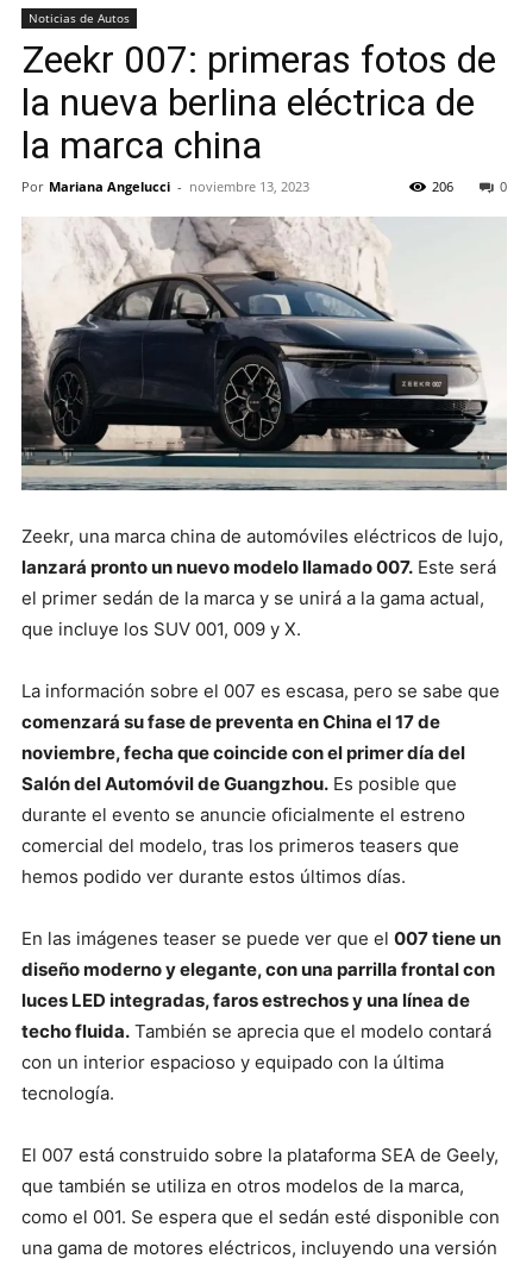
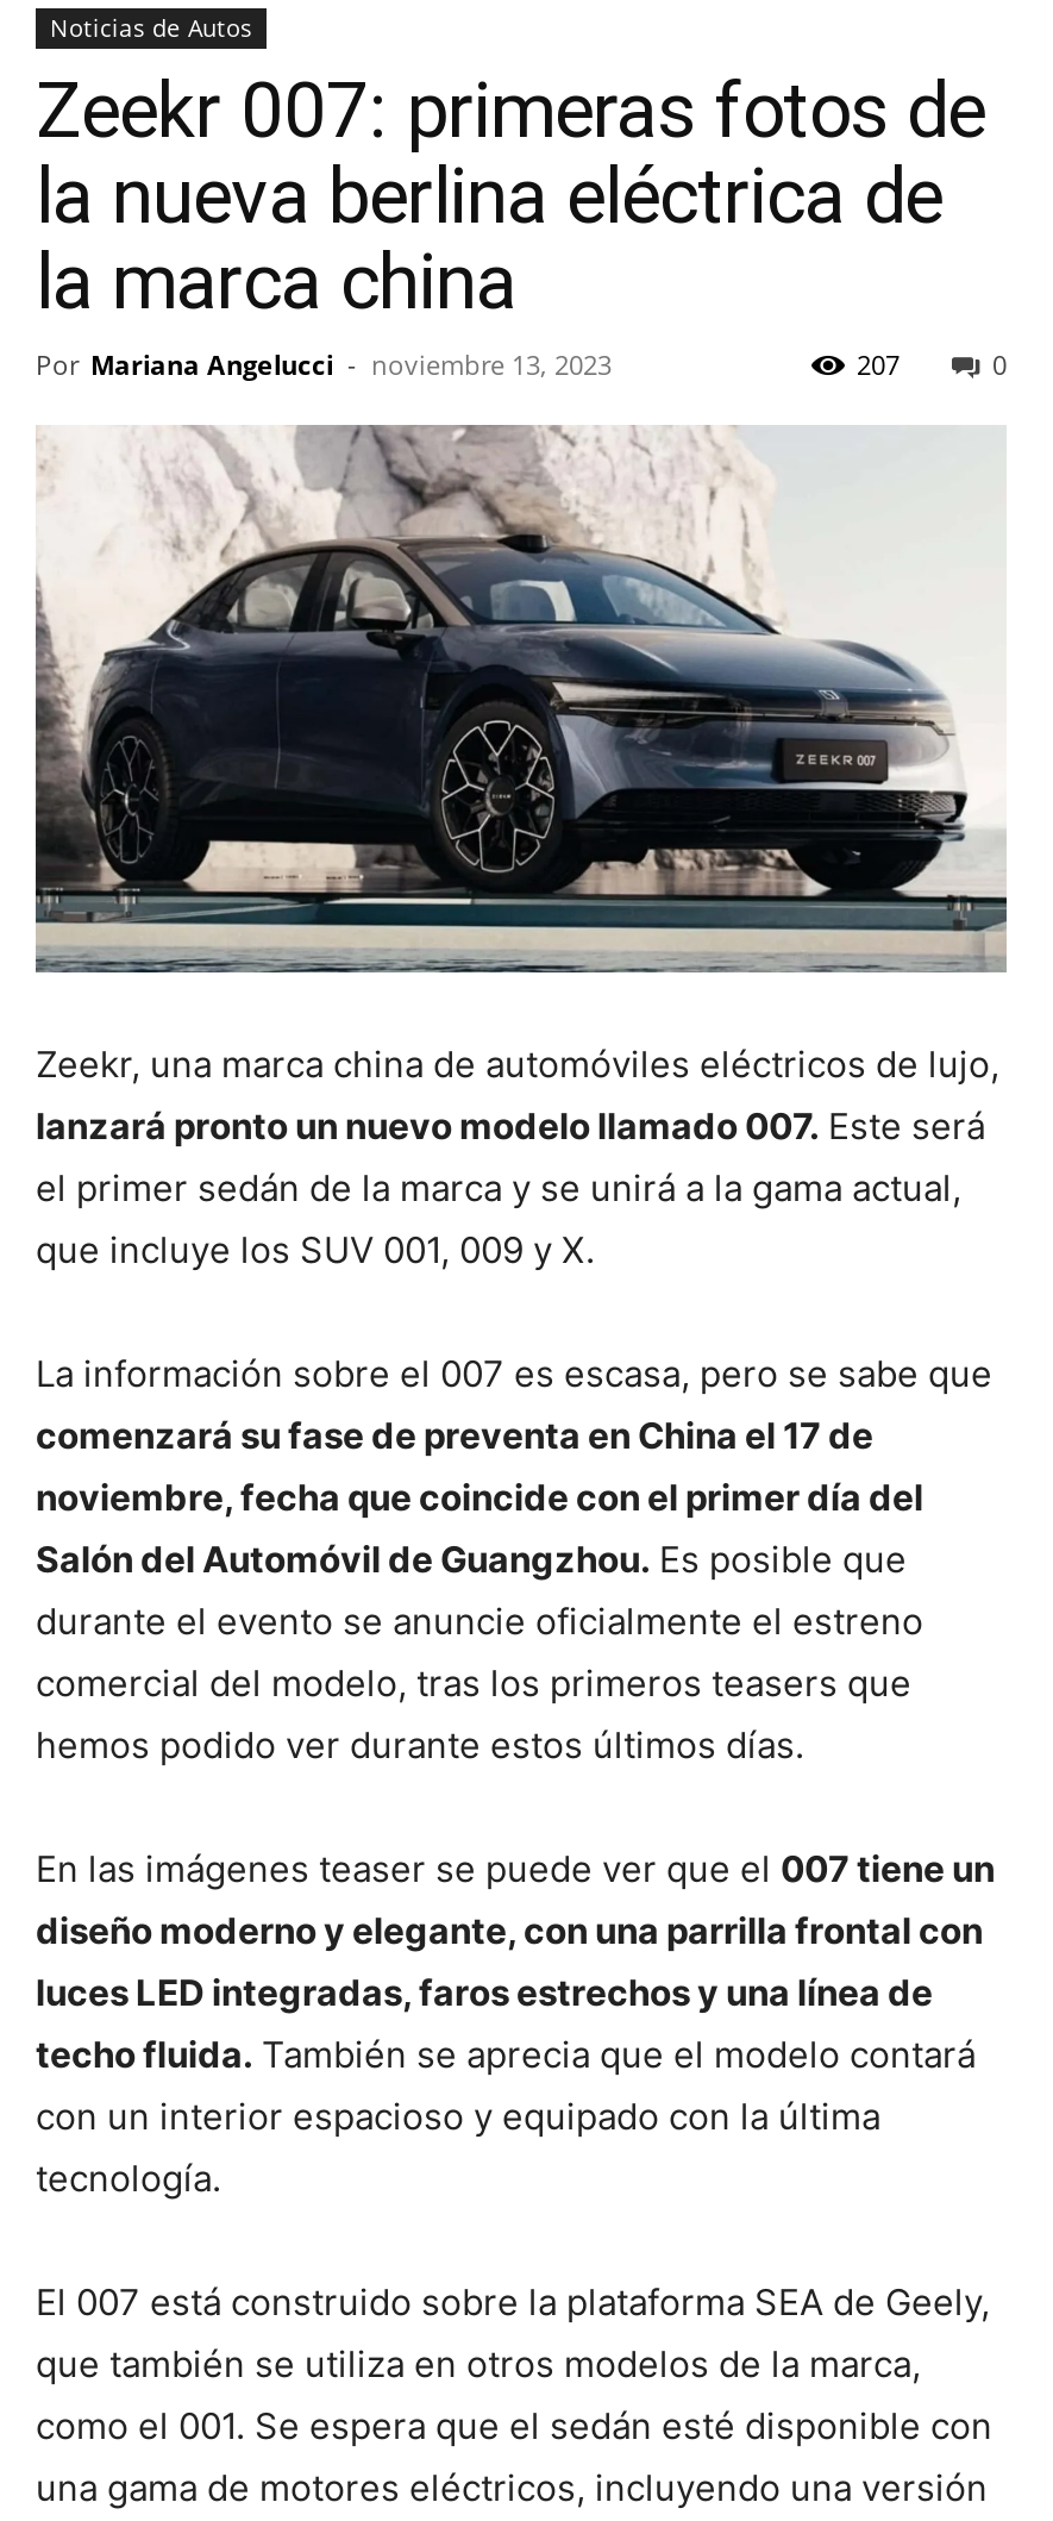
- 206
+ 207
